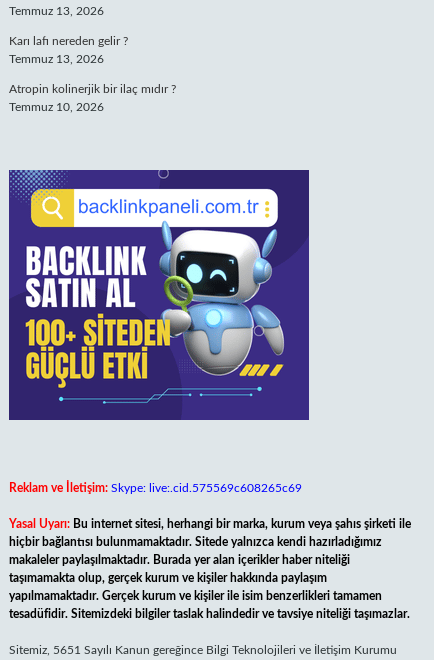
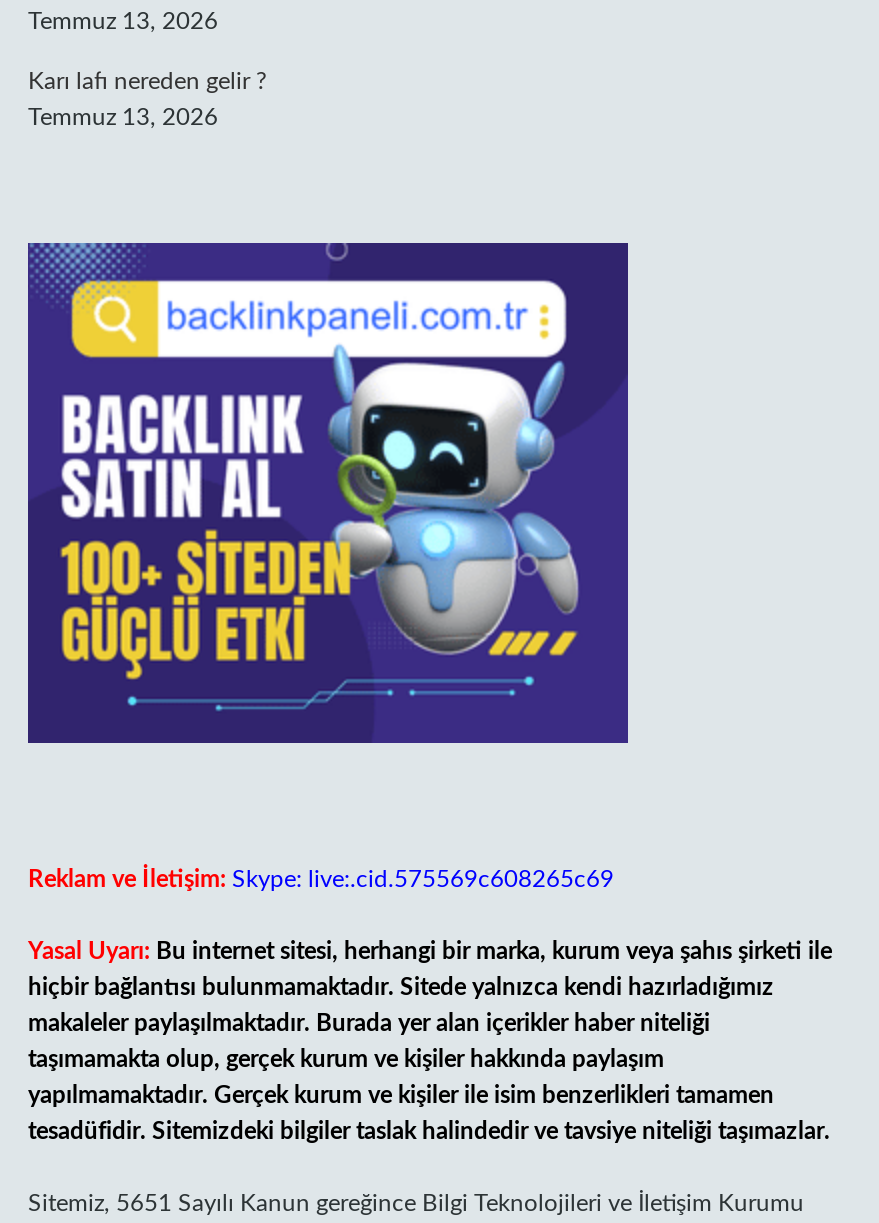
- Atropin kolinerjik bir ilaç mıdır ?
- Temmuz 10, 2026
